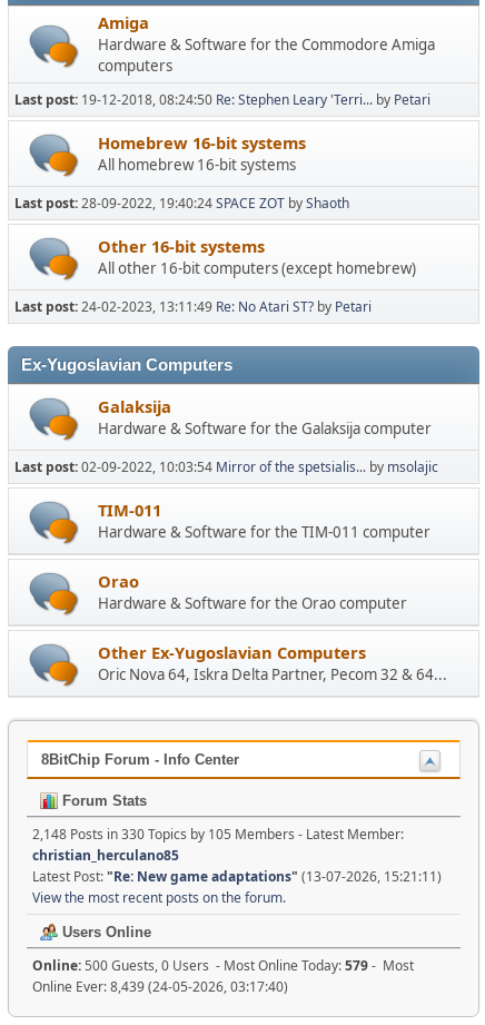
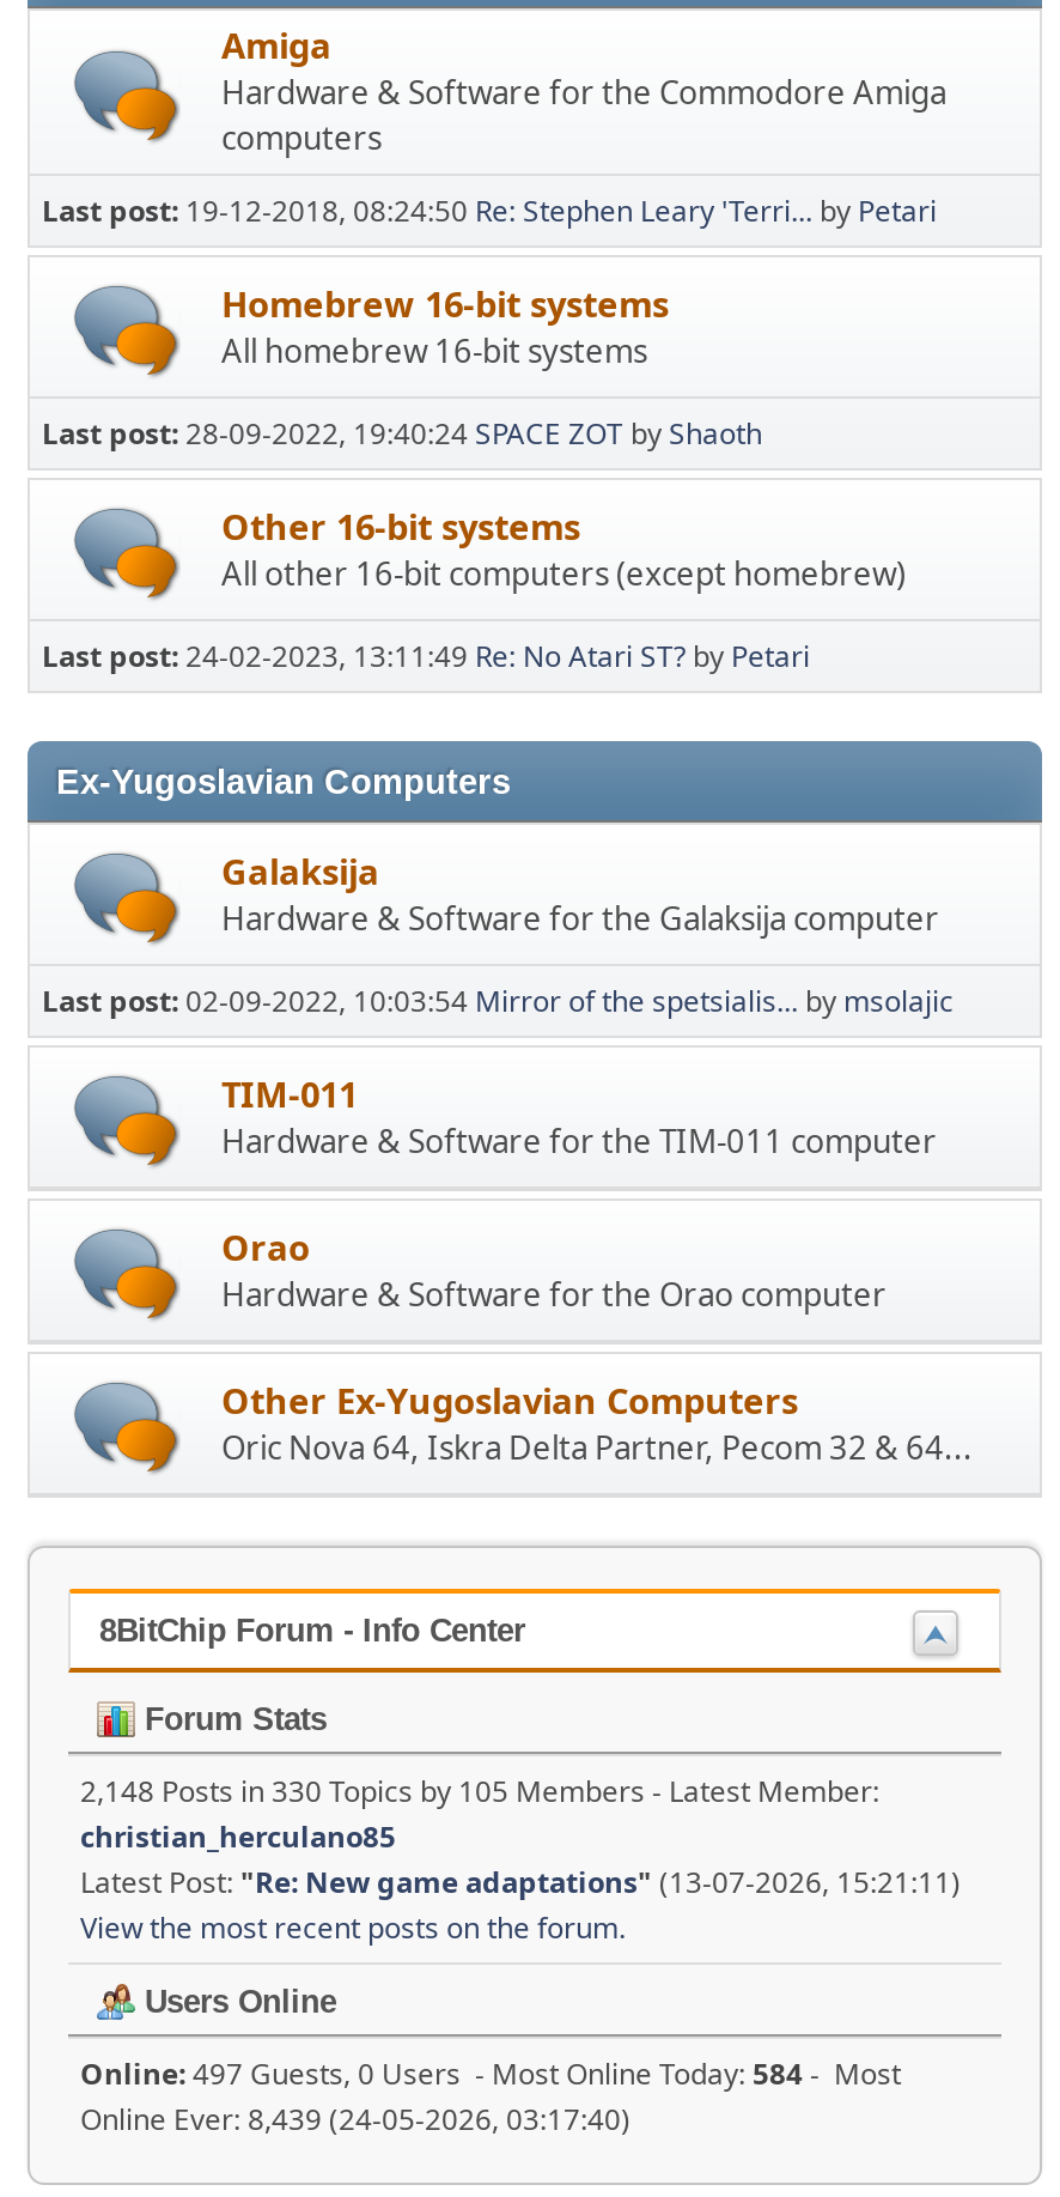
- Online: 500 Guests, 0 Users - Most Online Today: 579 - Most
+ Online: 497 Guests, 0 Users - Most Online Today: 584 - Most
